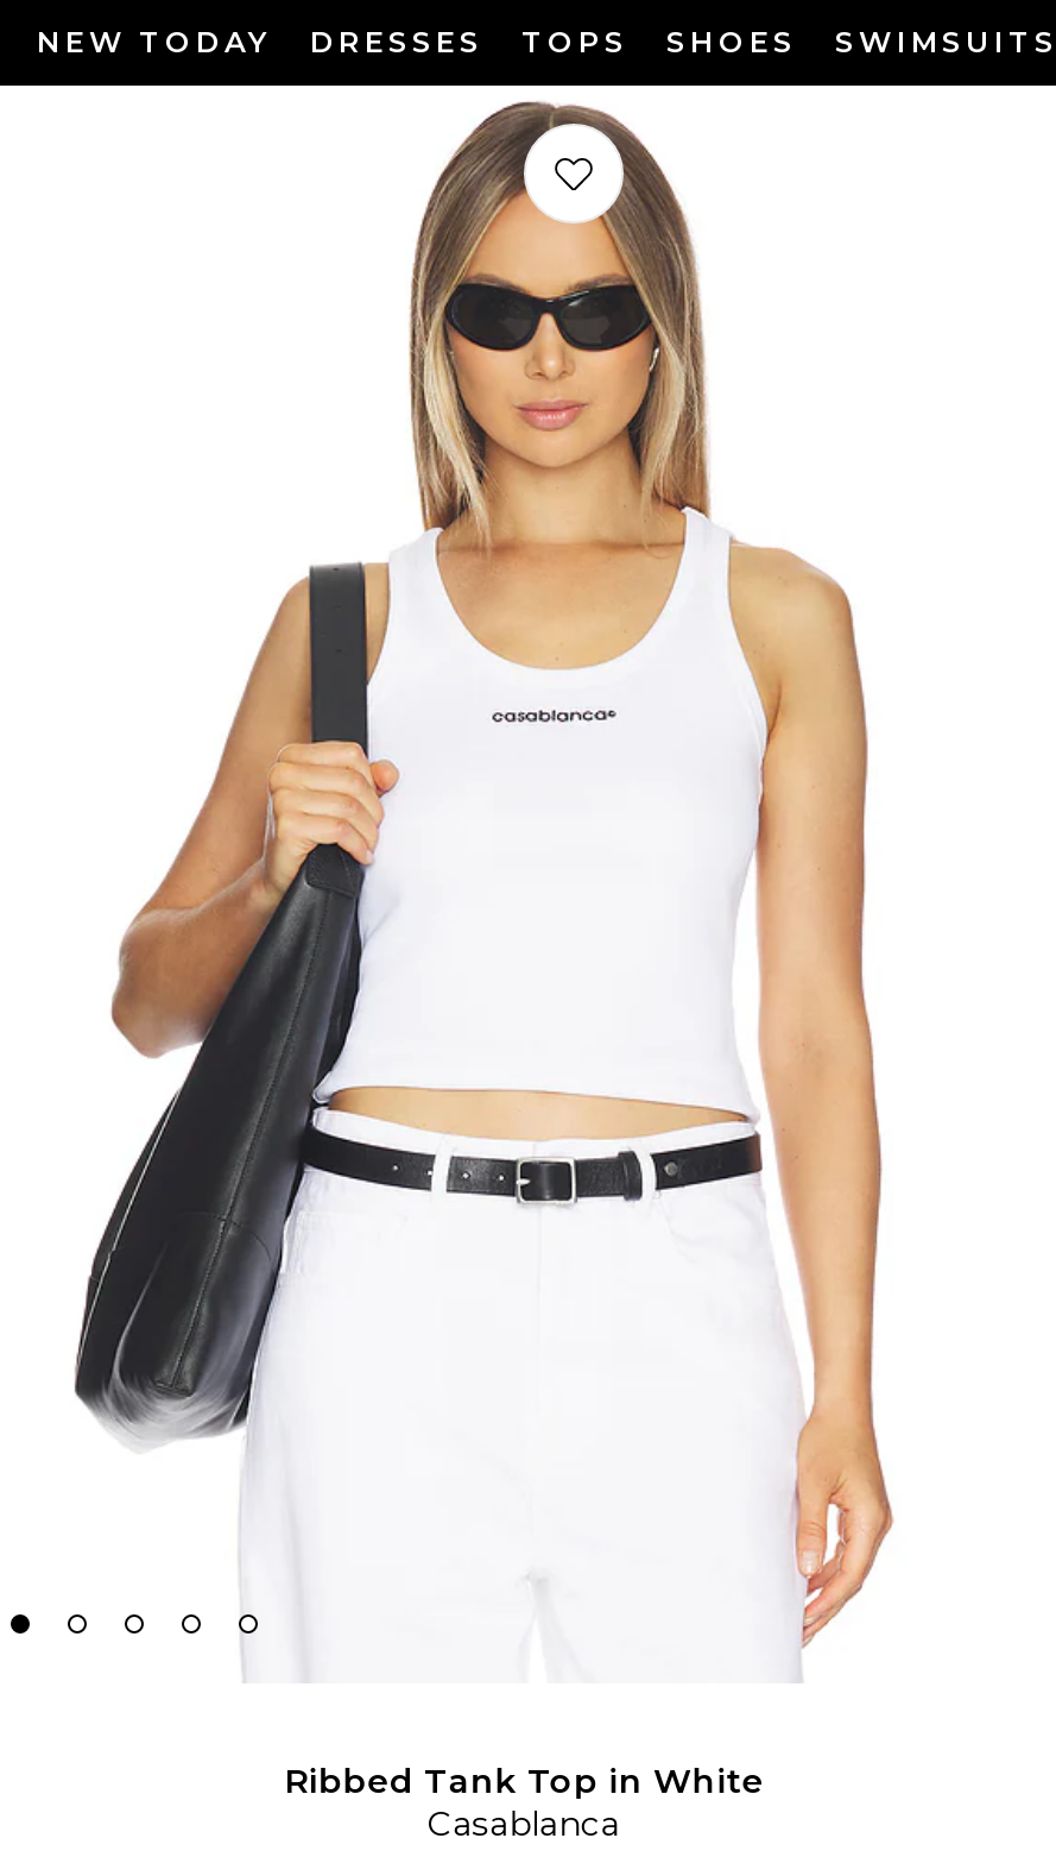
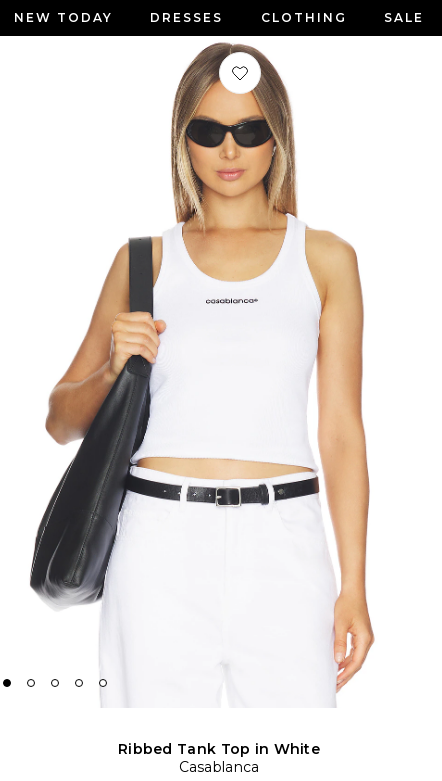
- TOPS
- SHOES
- SWIMSUITS
+ CLOTHING
+ SALE
